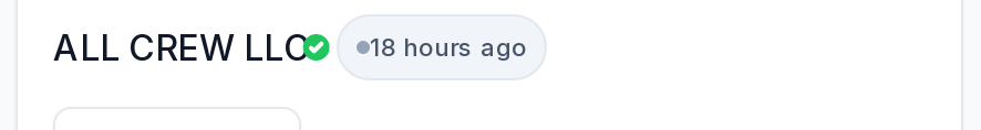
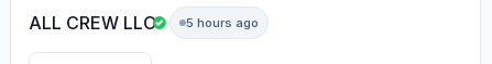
- ALL CREW LLC 18 hours ago
+ ALL CREW LLC 5 hours ago
